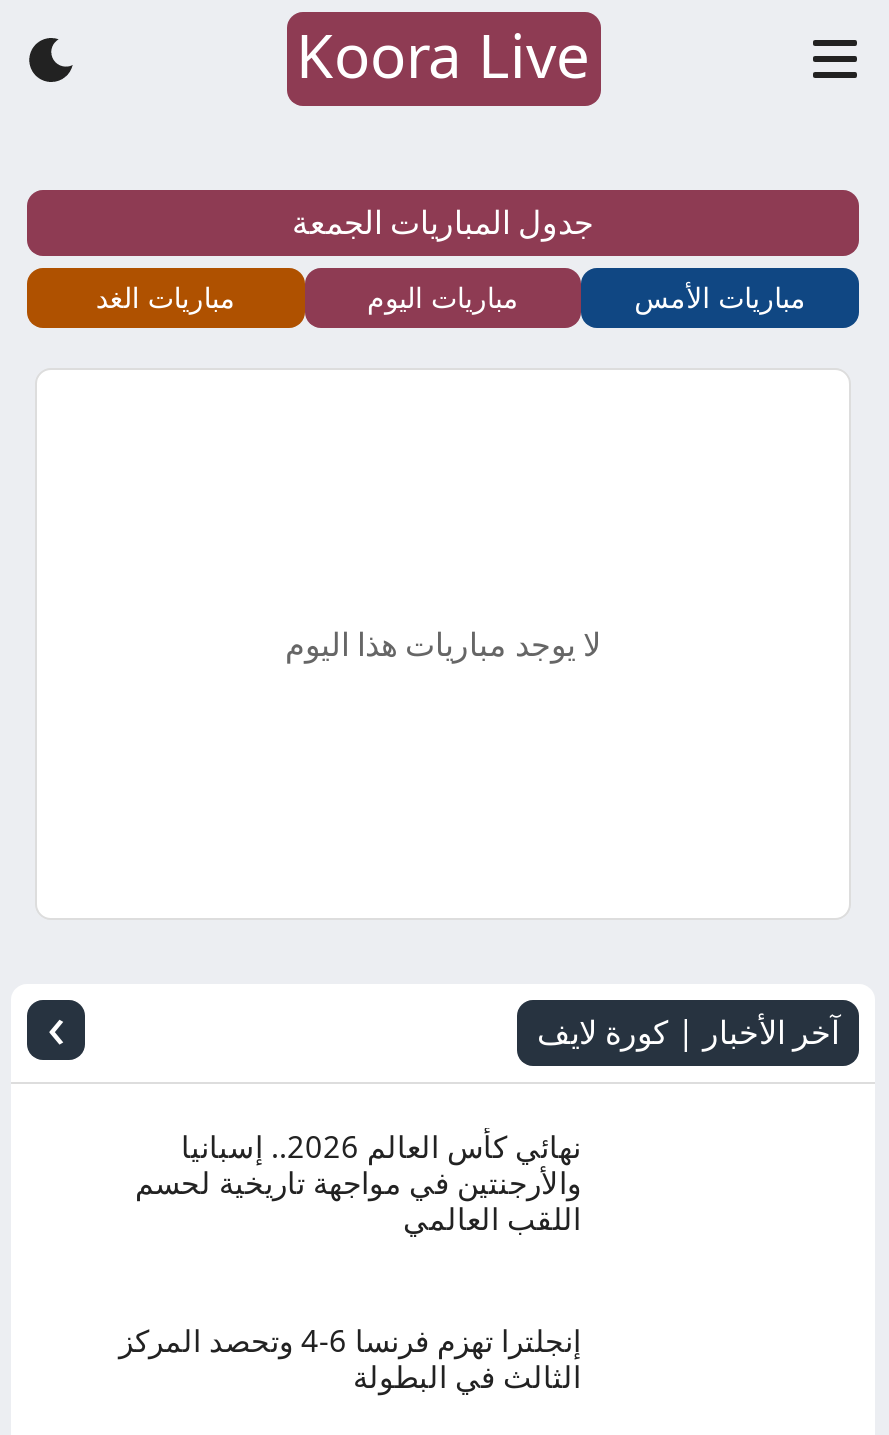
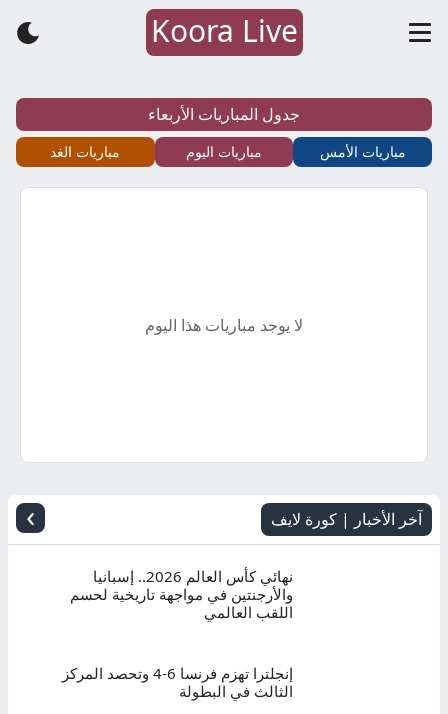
- جدول المباريات الجمعة
+ جدول المباريات الأربعاء
